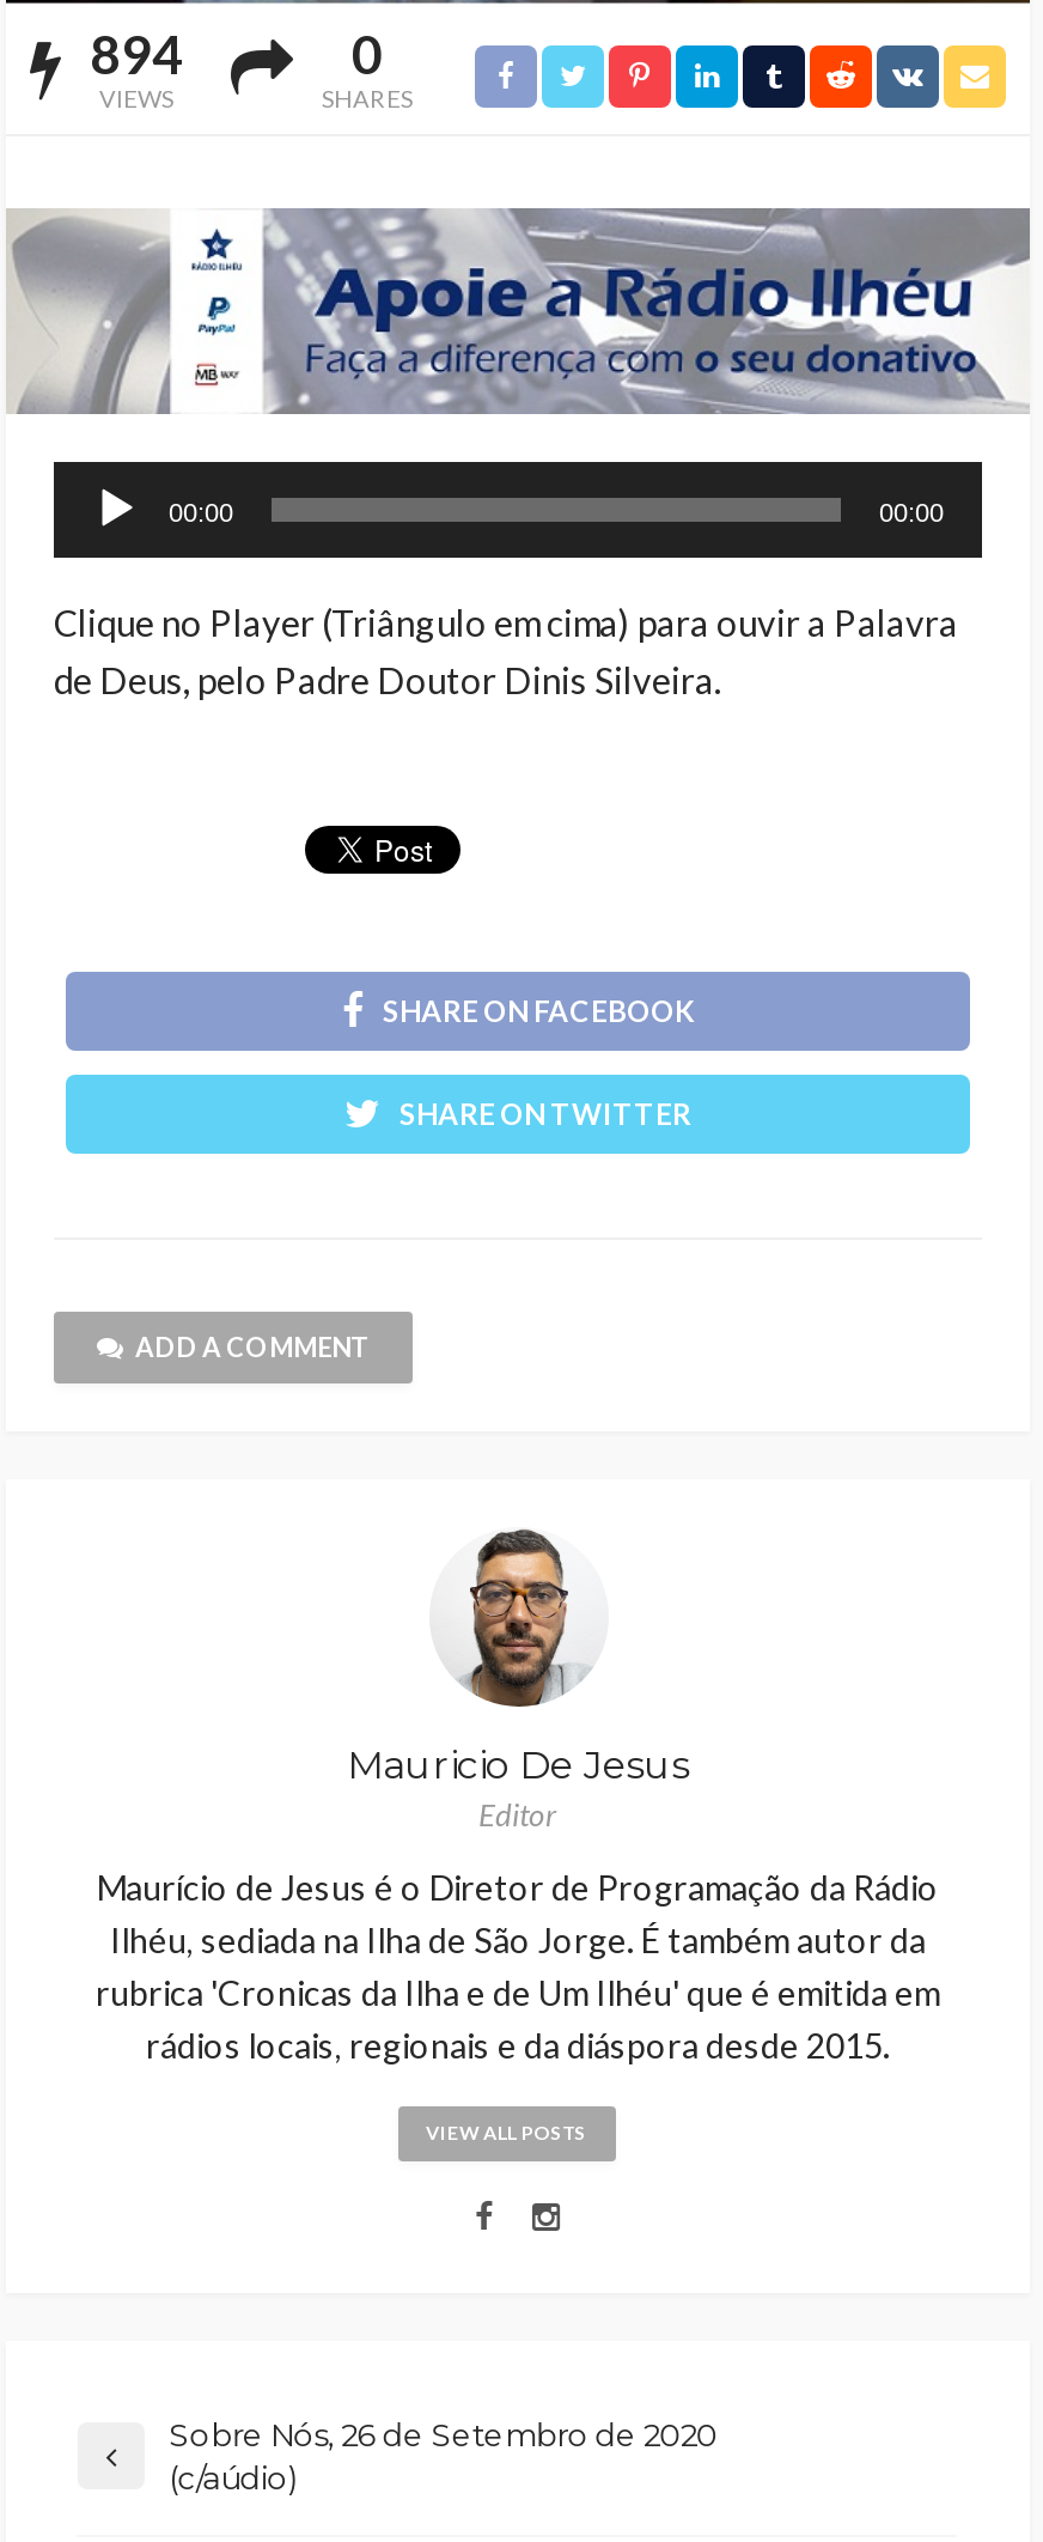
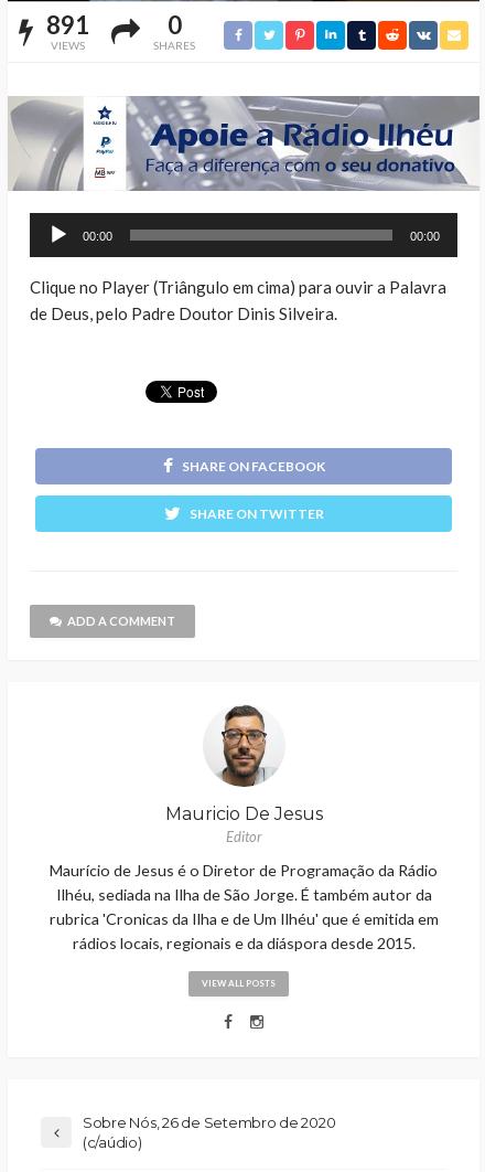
- 894
+ 891
